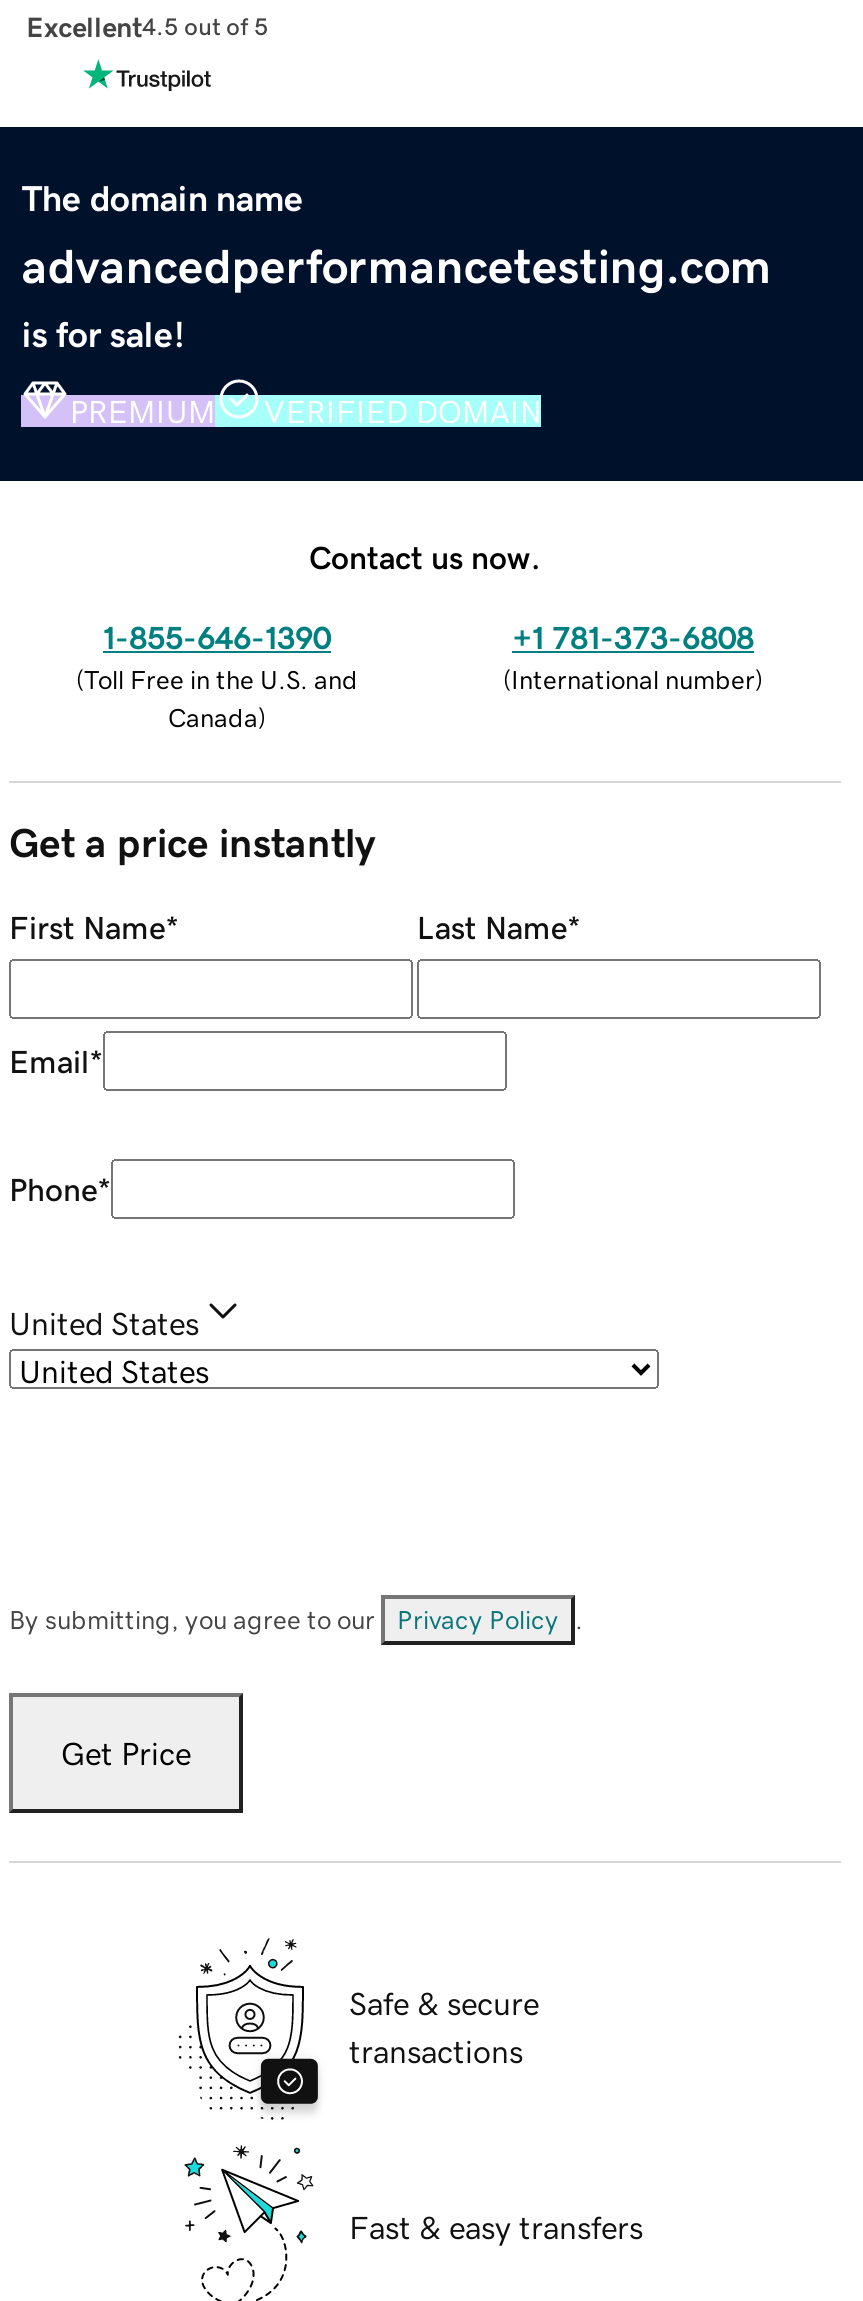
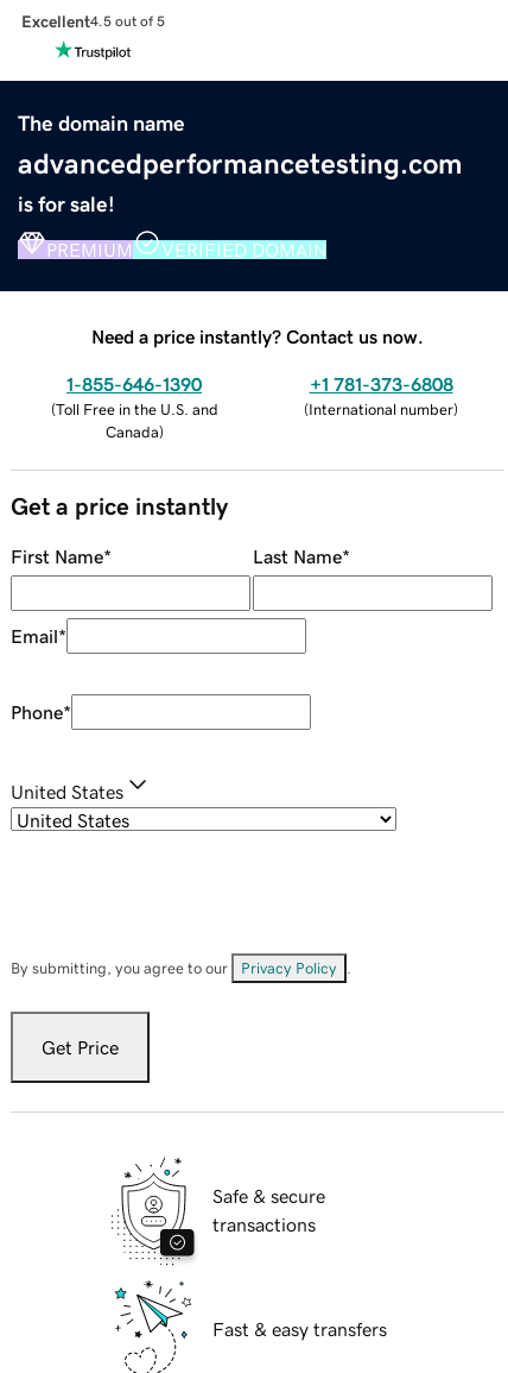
- Contact us now.
+ Need a price instantly? Contact us now.
